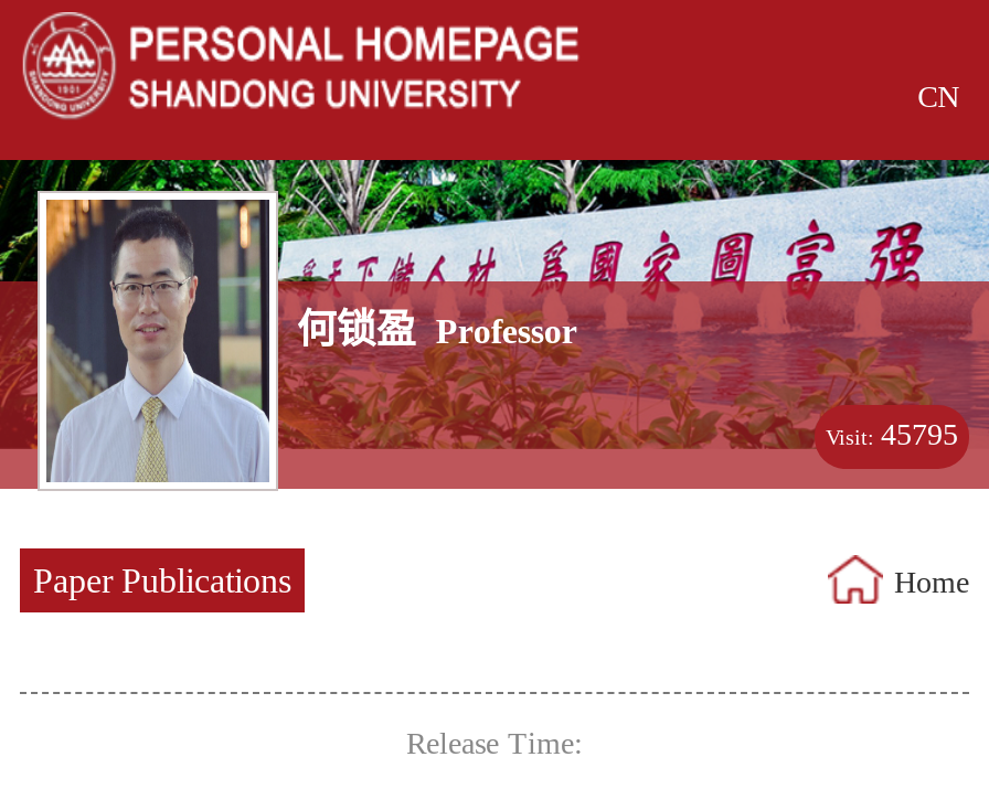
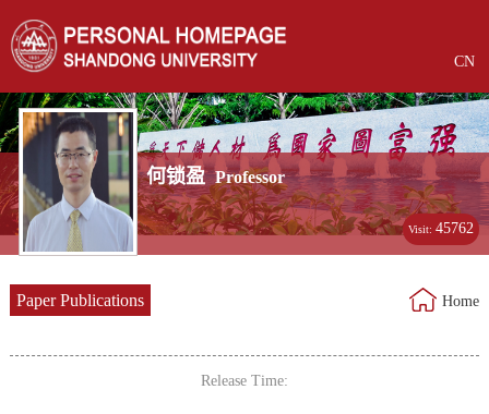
- Visit: 45795
+ Visit: 45762
